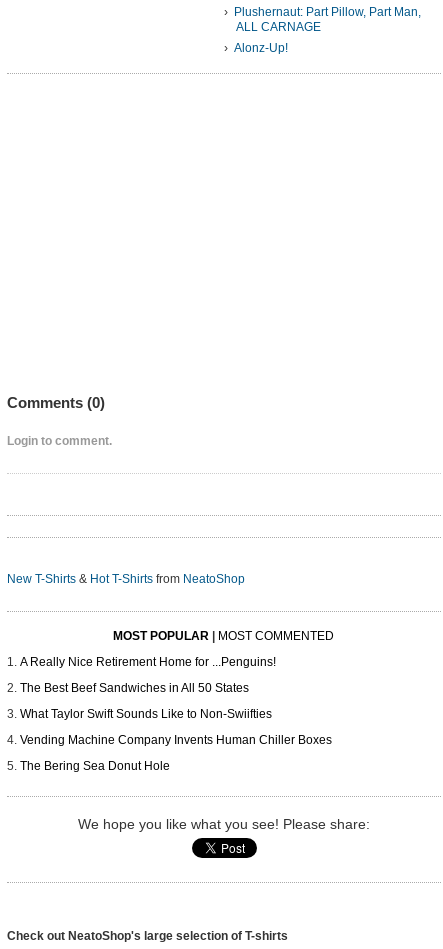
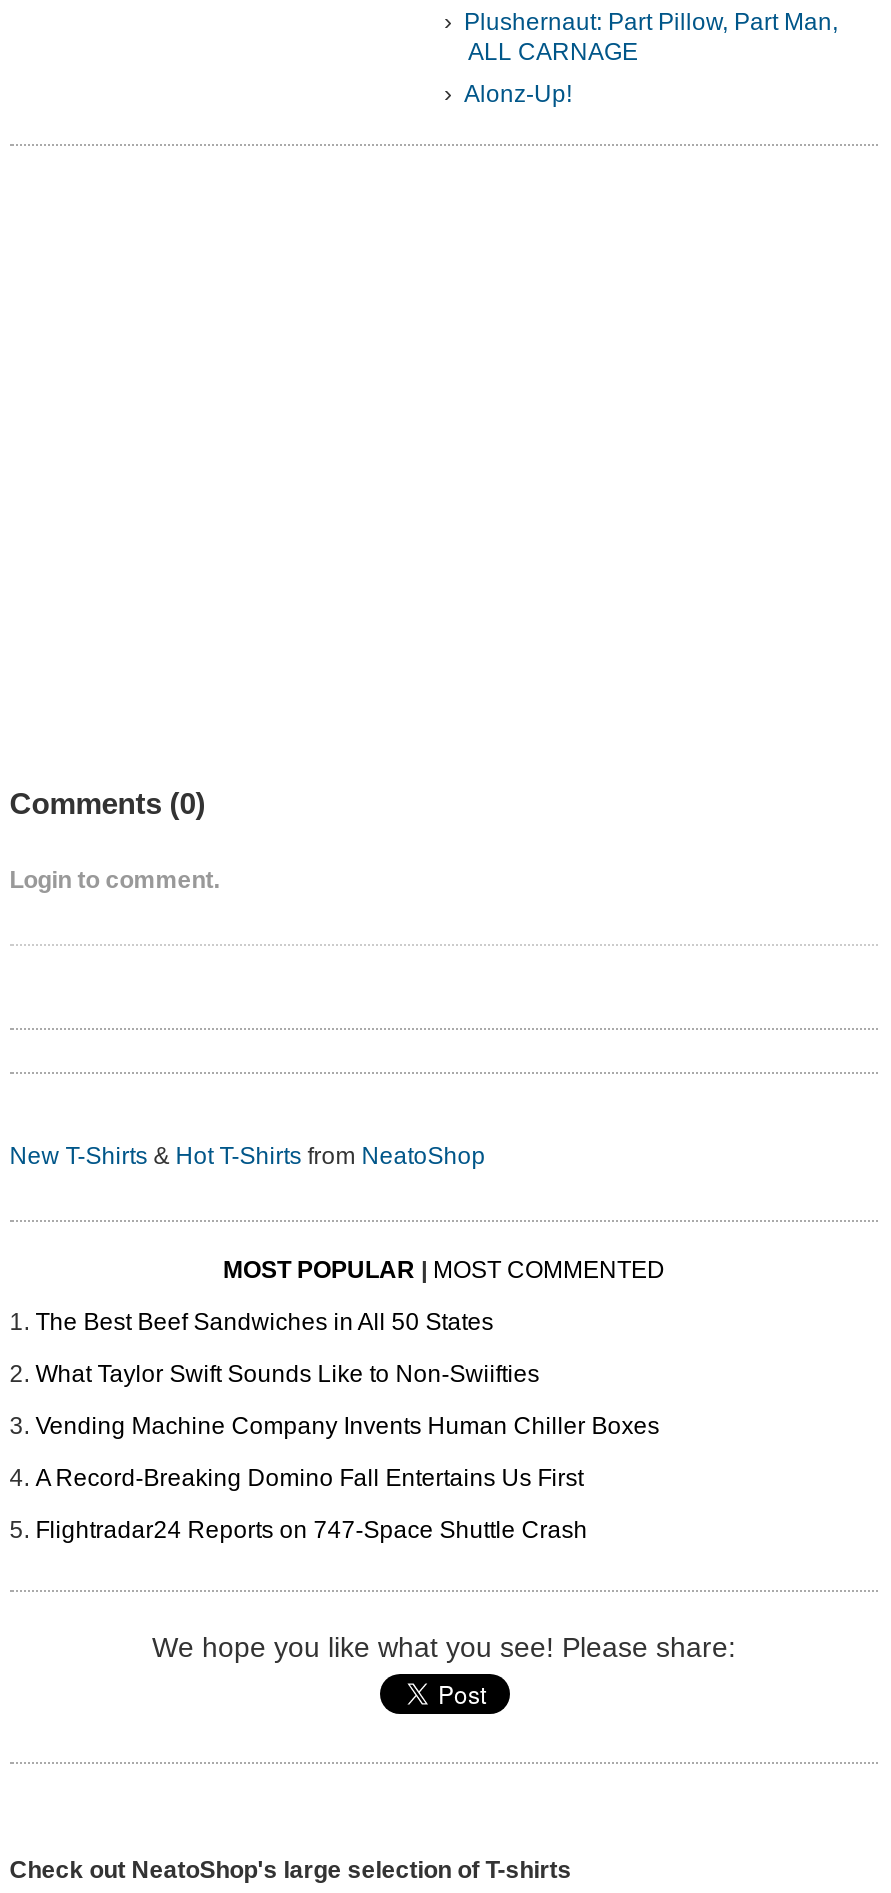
- A Really Nice Retirement Home for ...Penguins!

moved up: The Best Beef Sandwiches in All 50 States | What Taylor Swift Sounds Like to Non-Swiifties | Vending Machine Company Invents Human Chiller Boxes

- The Bering Sea Donut Hole
+ A Record-Breaking Domino Fall Entertains Us First
+ Flightradar24 Reports on 747-Space Shuttle Crash
